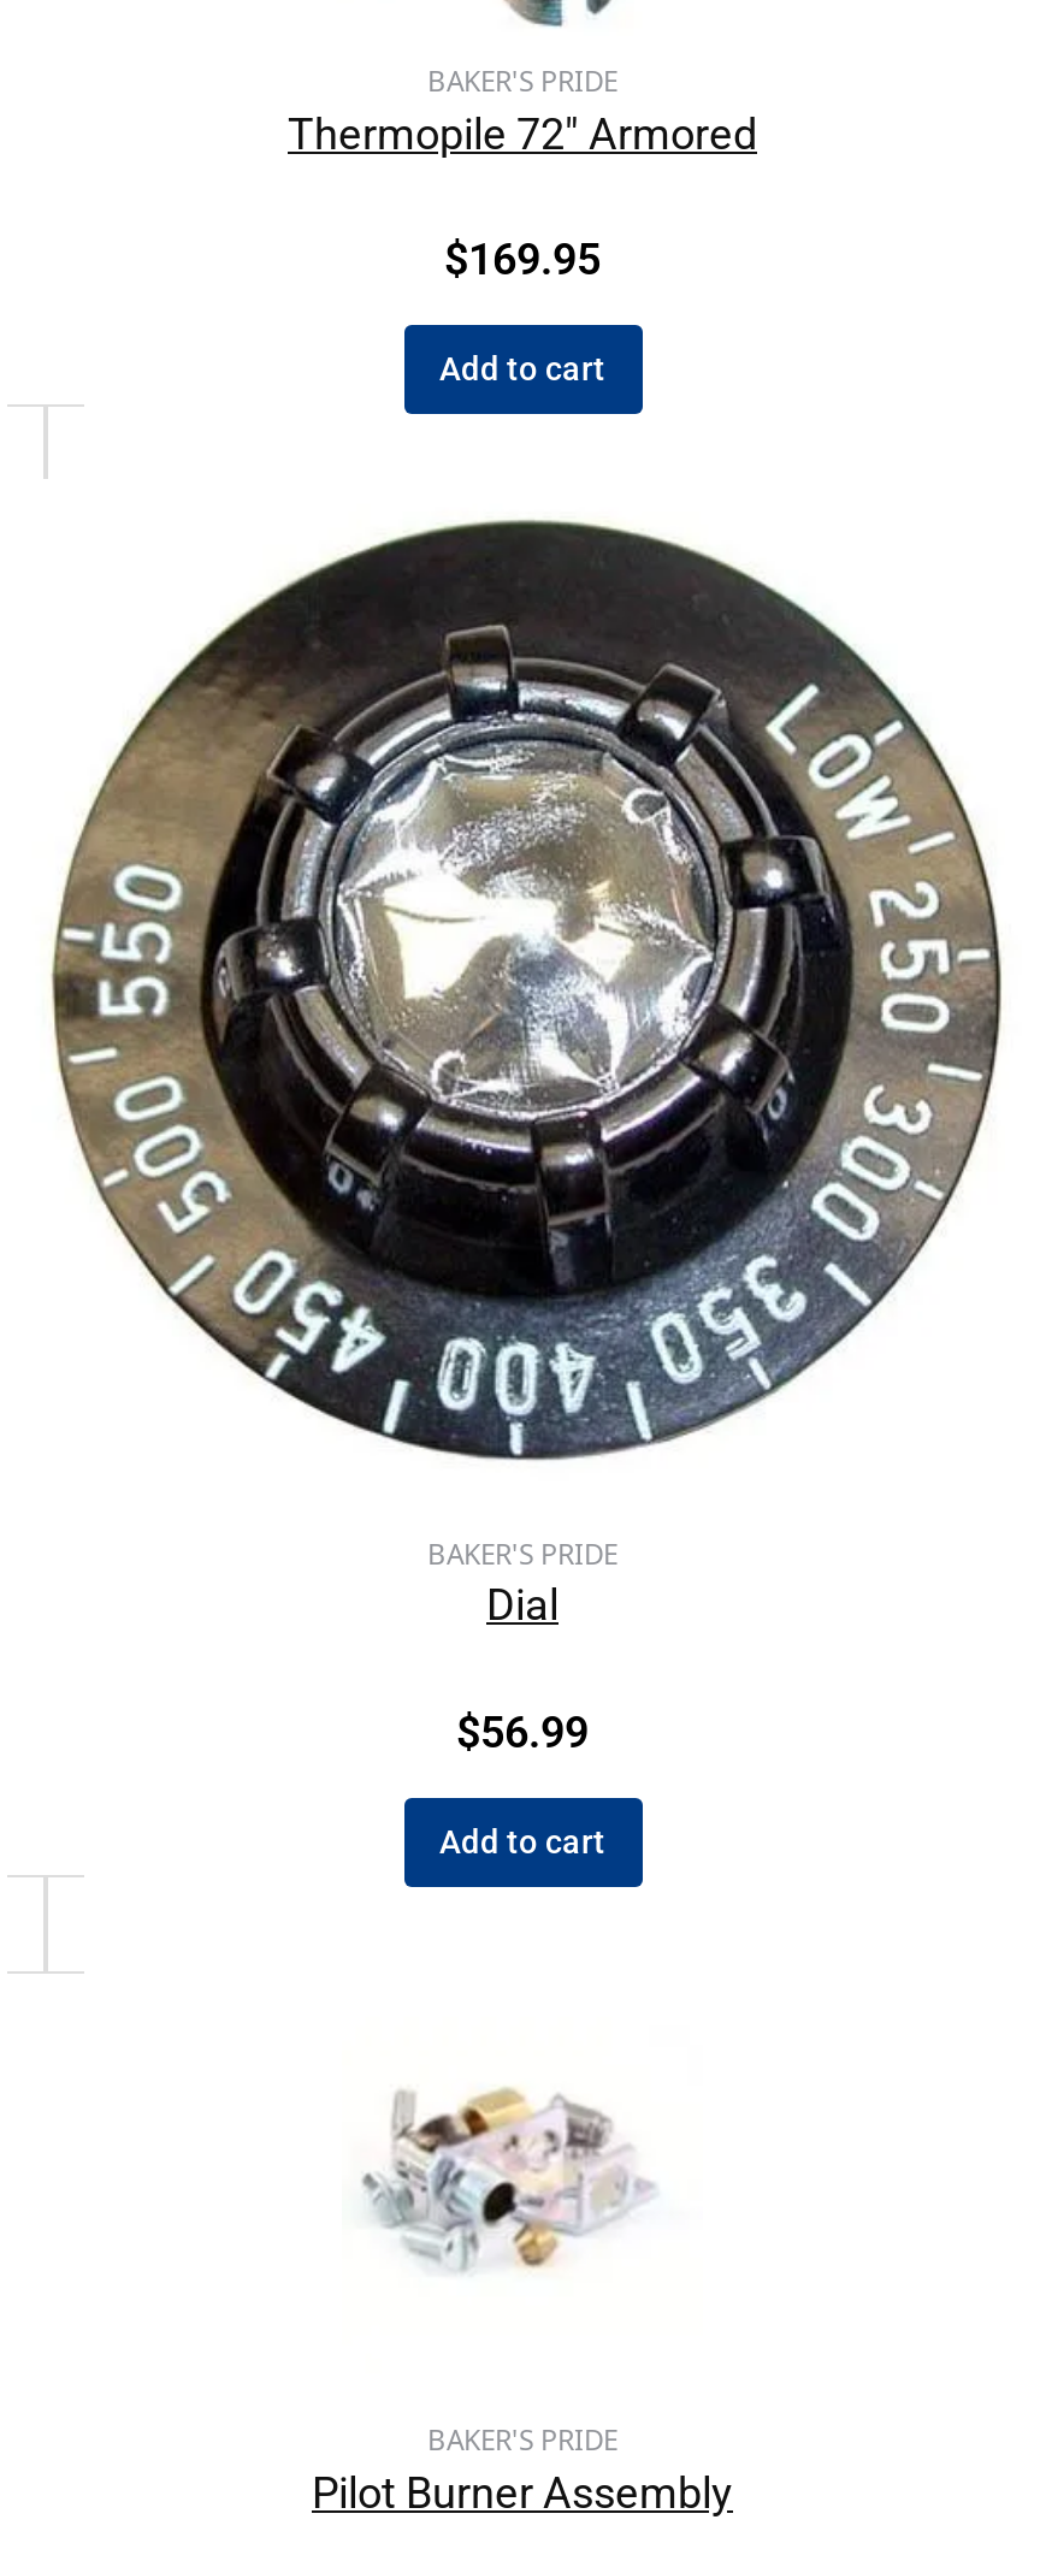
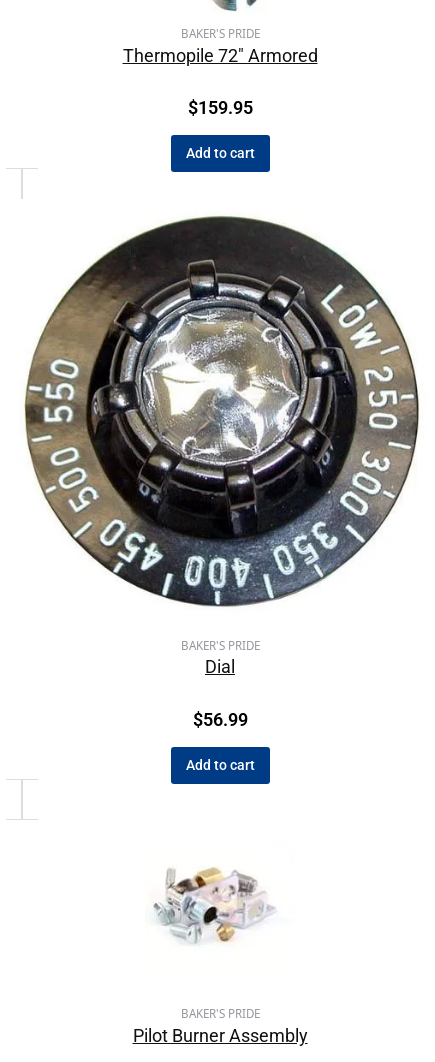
- $169.95
+ $159.95
